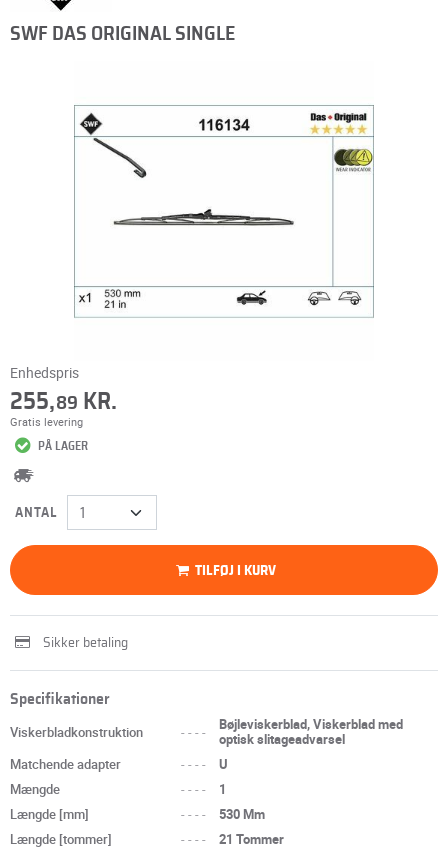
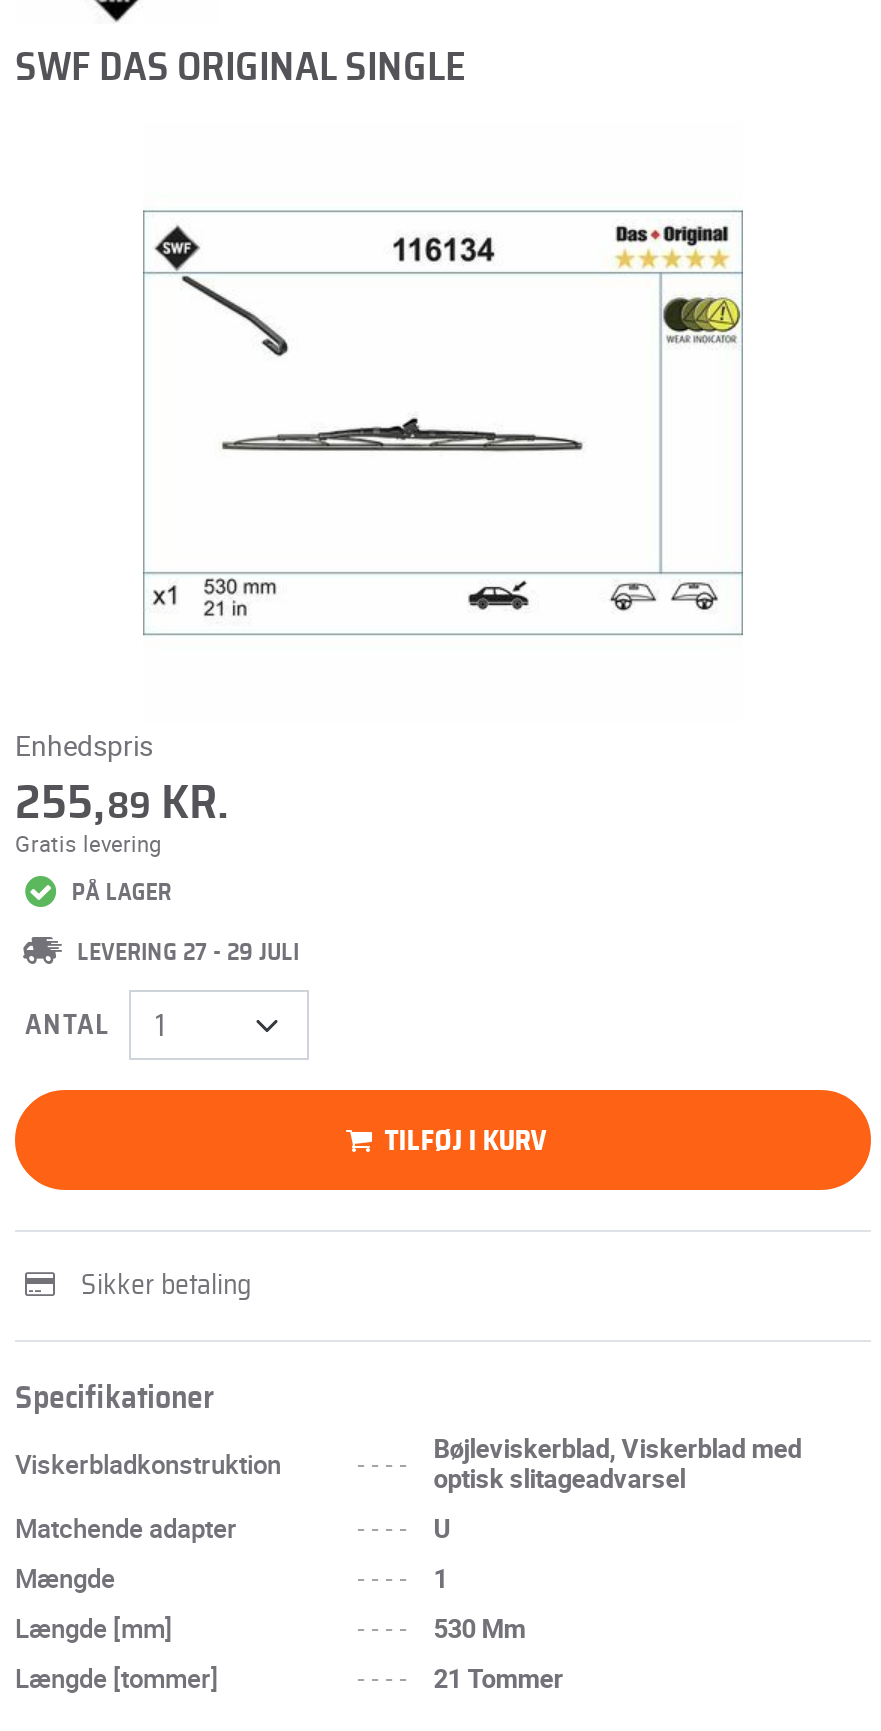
+ LEVERING 27 - 29 JULI
